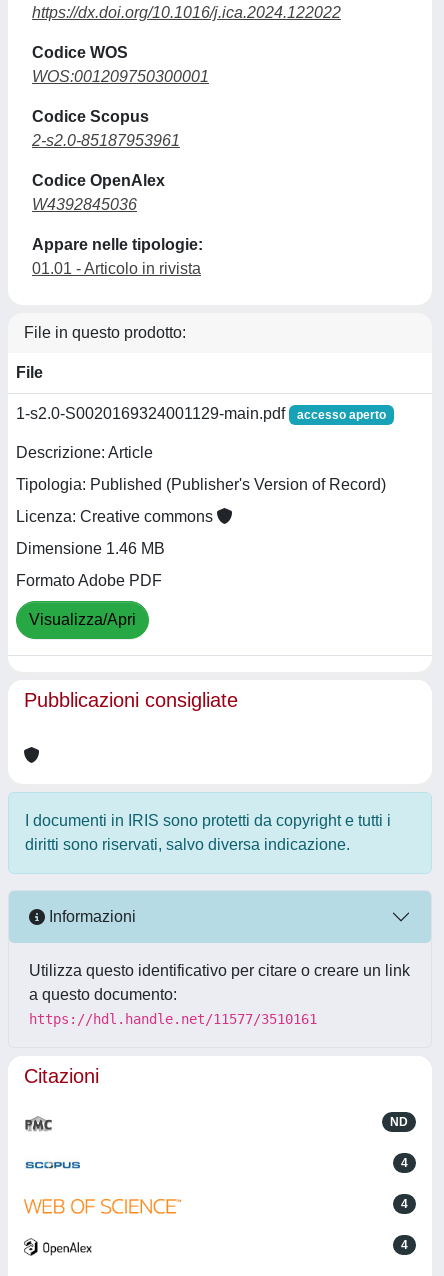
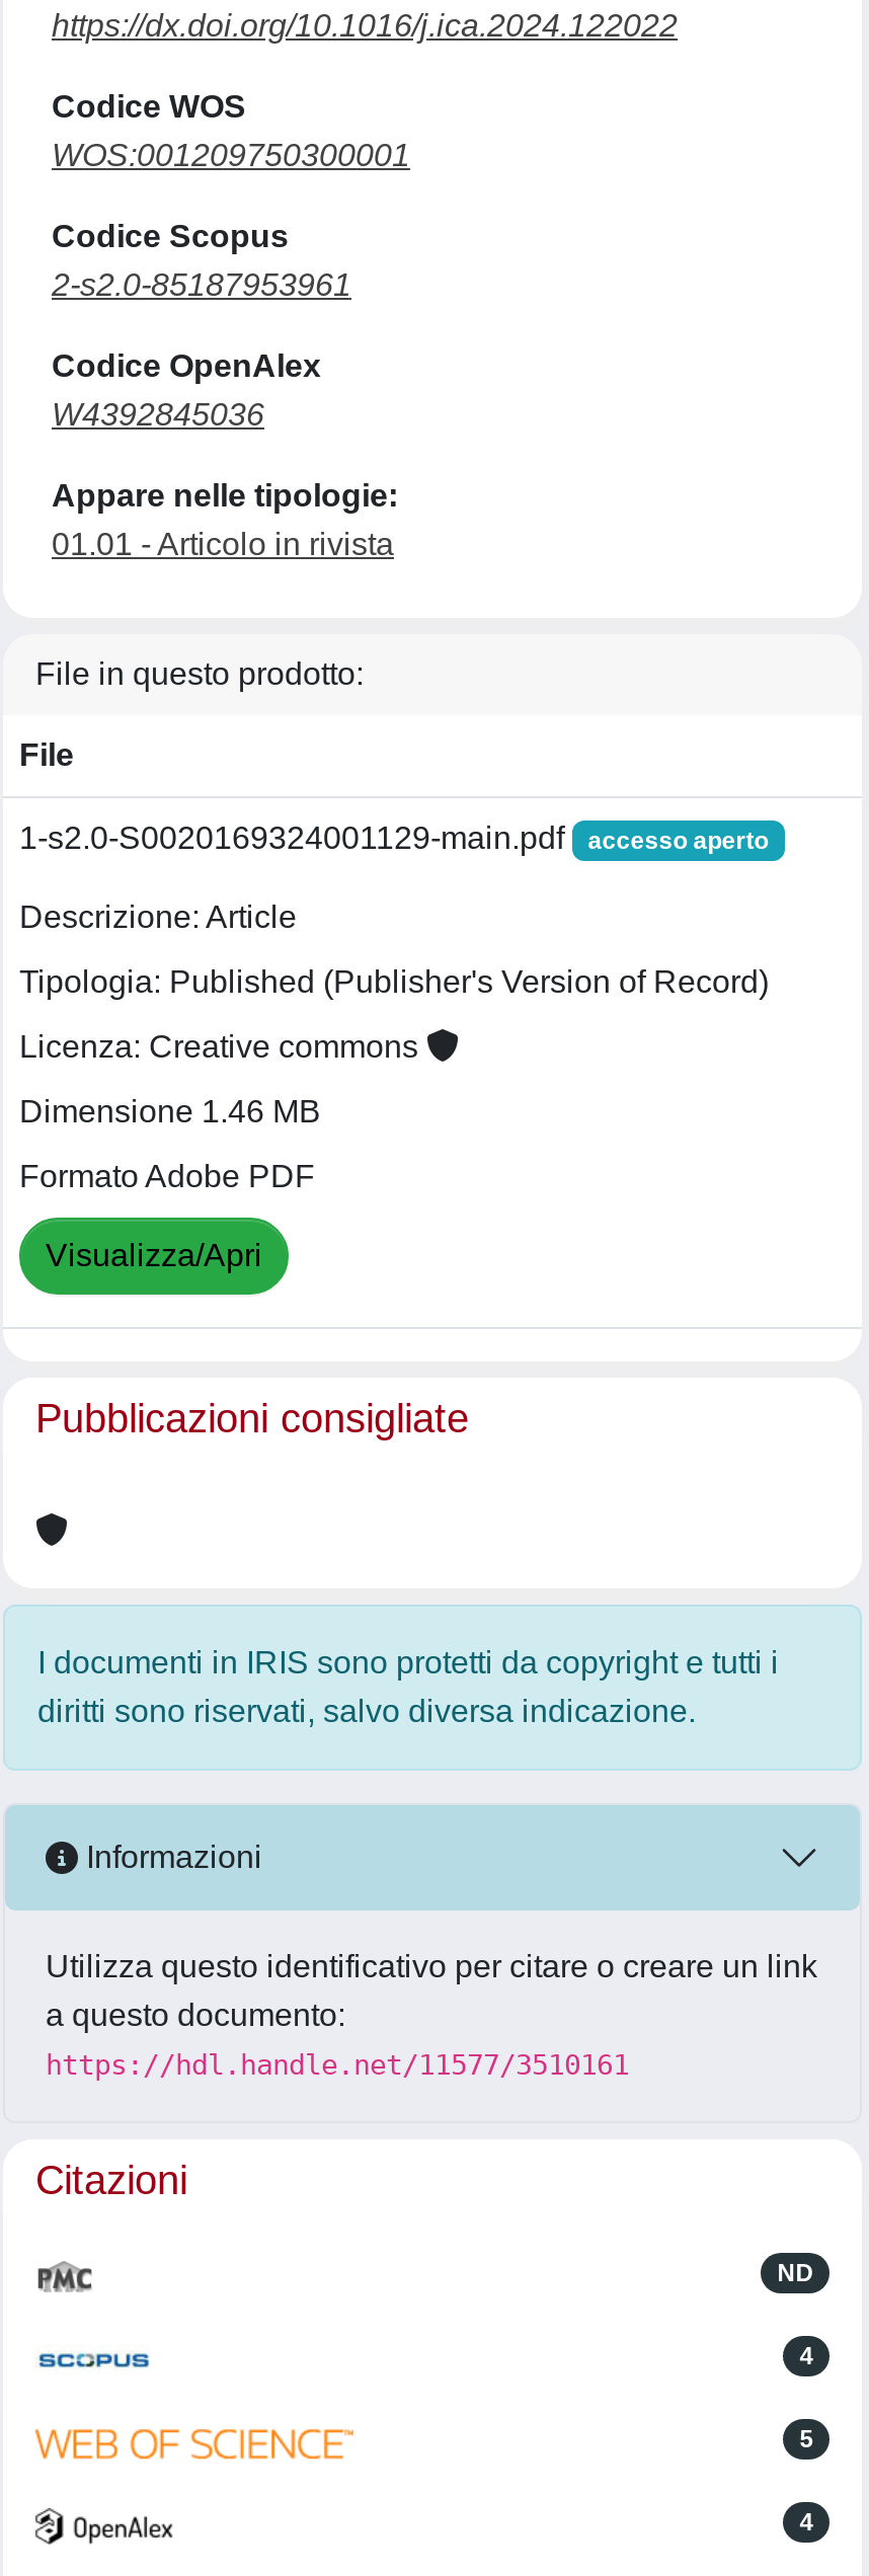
- 4
+ 5
